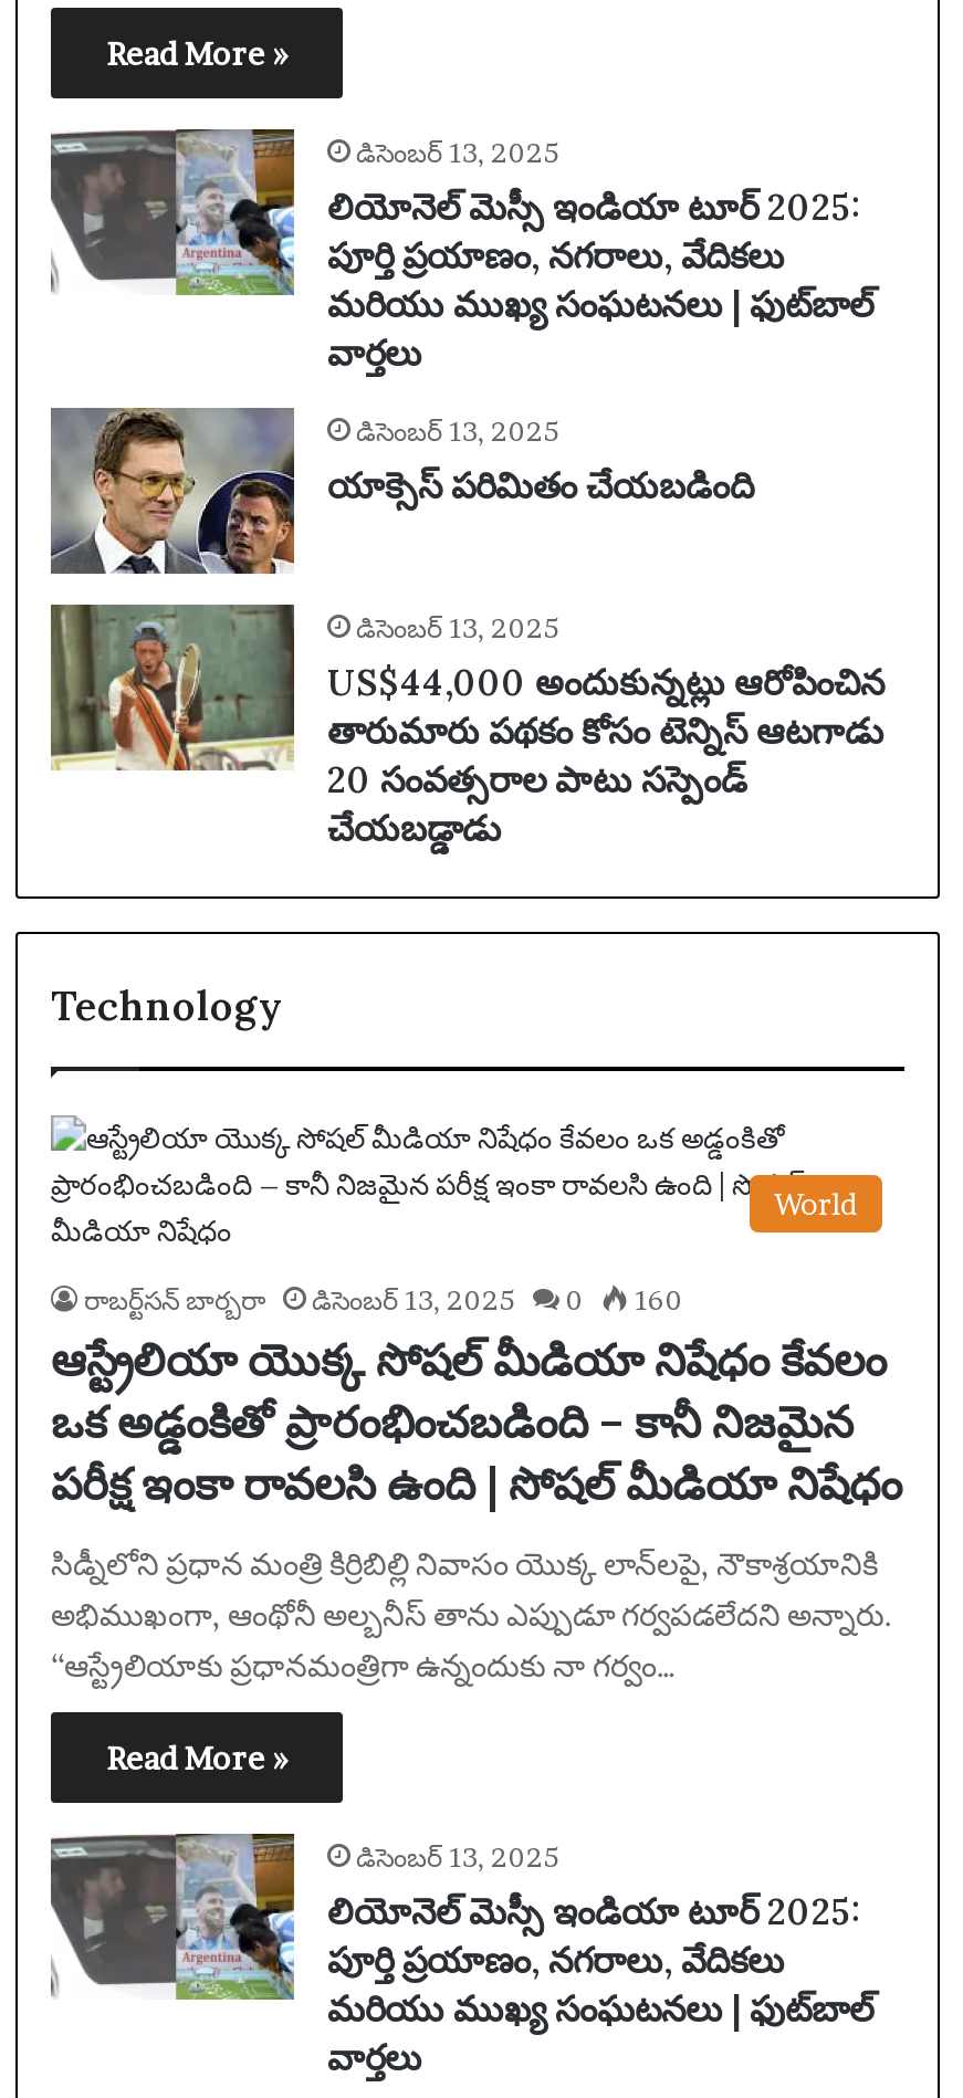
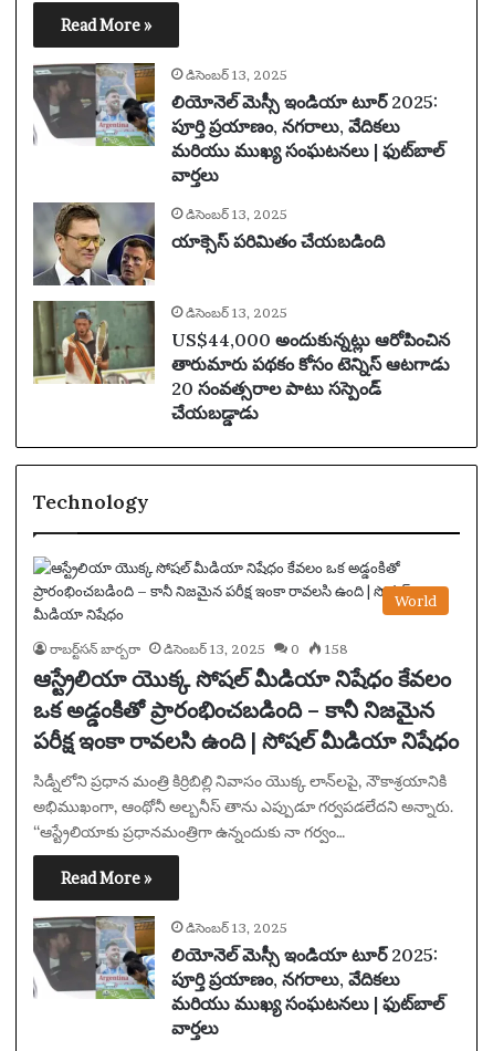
- రాబర్ట్‌సన్ బార్బరా డిసెంబర్ 13, 2025 0 160
+ రాబర్ట్‌సన్ బార్బరా డిసెంబర్ 13, 2025 0 158
